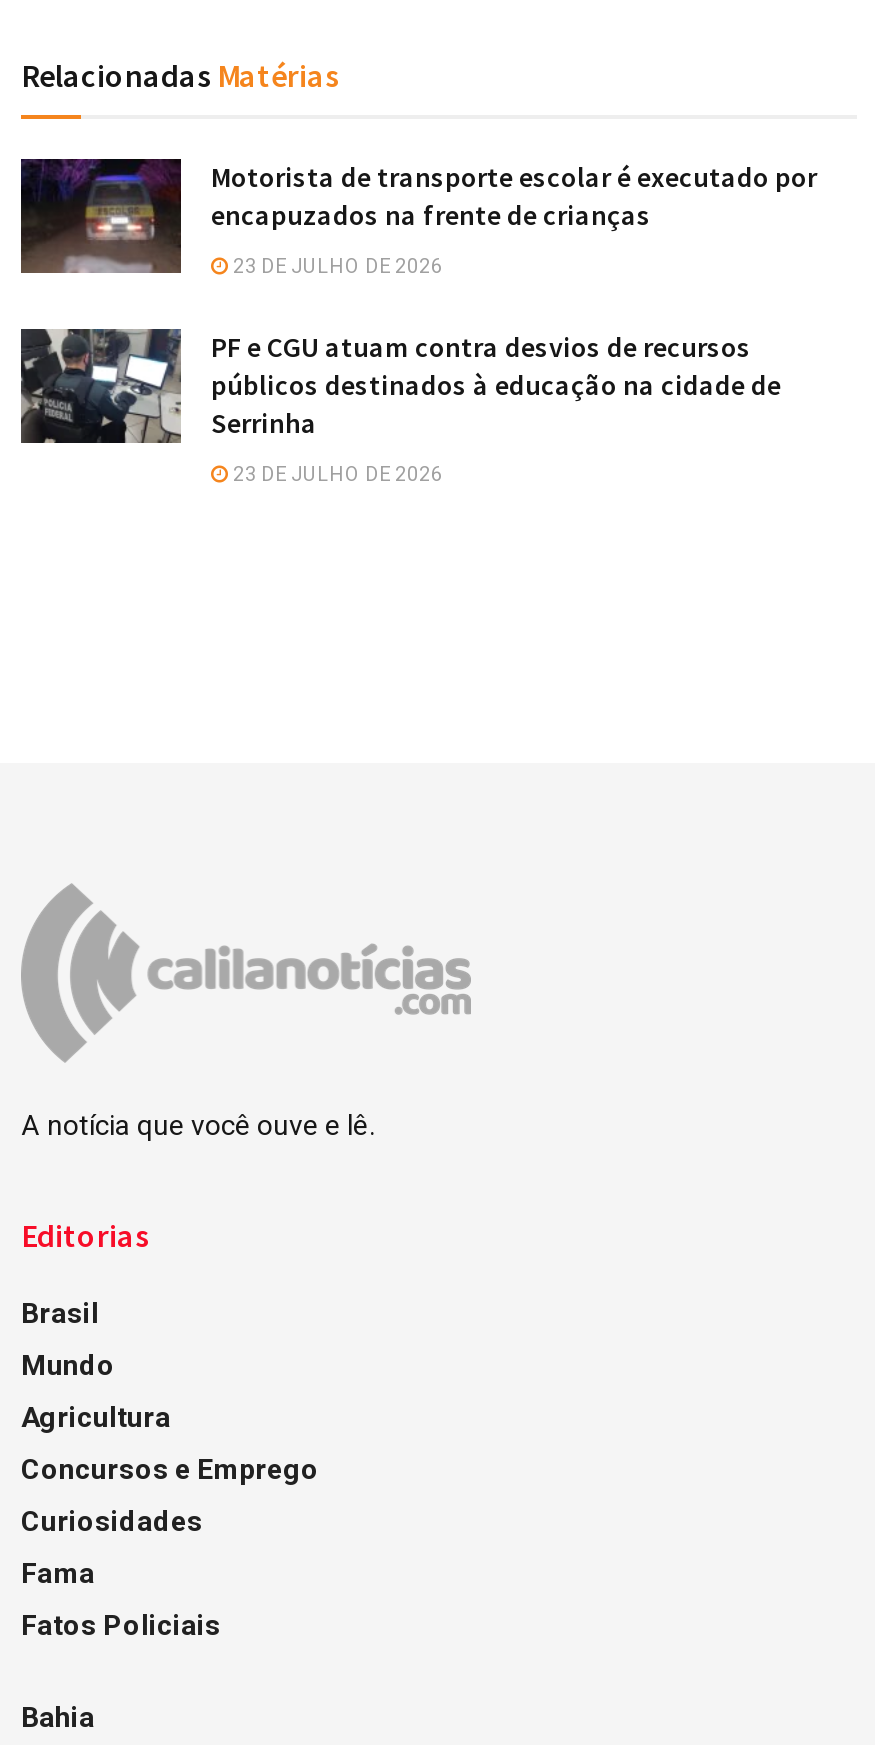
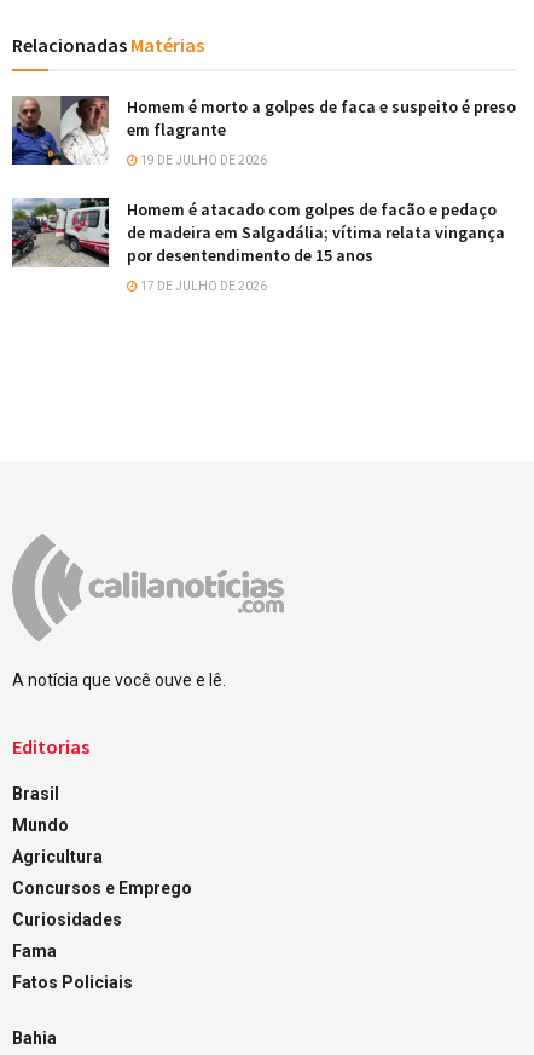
- [image]
- Motorista de transporte escolar é executado por
- encapuzados na frente de crianças
+ [image]
+ Homem é morto a golpes de faca e suspeito é preso
+ em flagrante

- 23 DE JULHO DE 2026
+ 19 DE JULHO DE 2026

- [image]
- PF e CGU atuam contra desvios de recursos
- públicos destinados à educação na cidade de
- Serrinha
+ [image]
+ Homem é atacado com golpes de facão e pedaço
+ de madeira em Salgadália; vítima relata vingança
+ por desentendimento de 15 anos

- 23 DE JULHO DE 2026
+ 17 DE JULHO DE 2026
